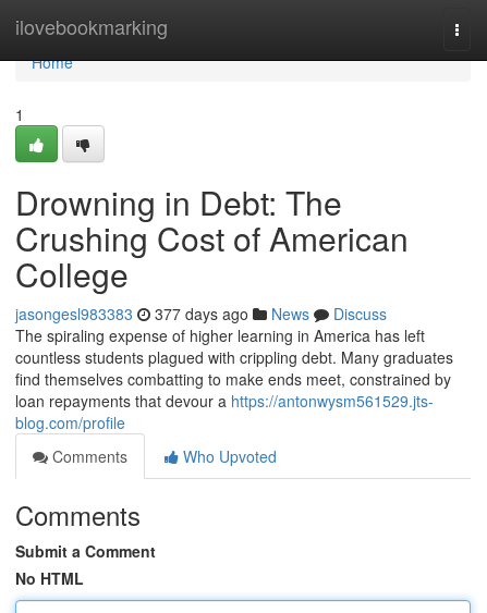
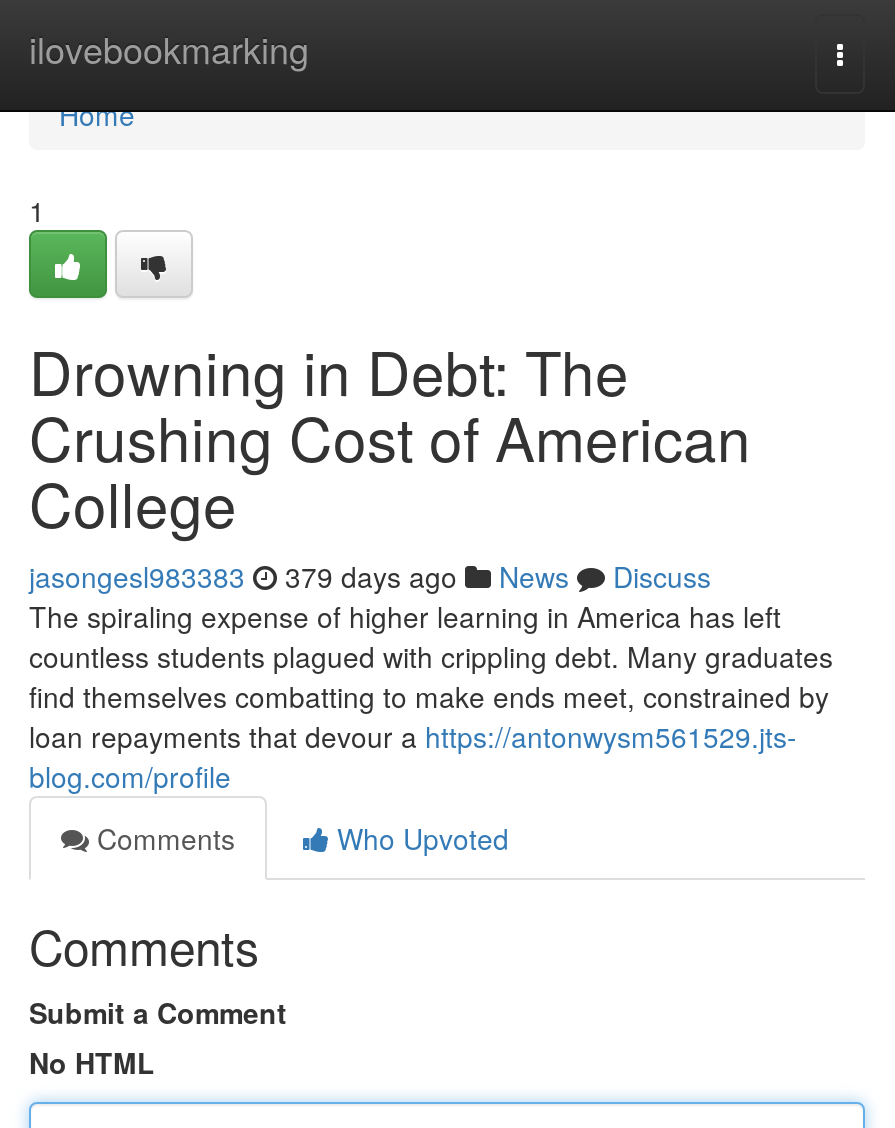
- jasongesl983383 377 days ago News Discuss
+ jasongesl983383 379 days ago News Discuss
